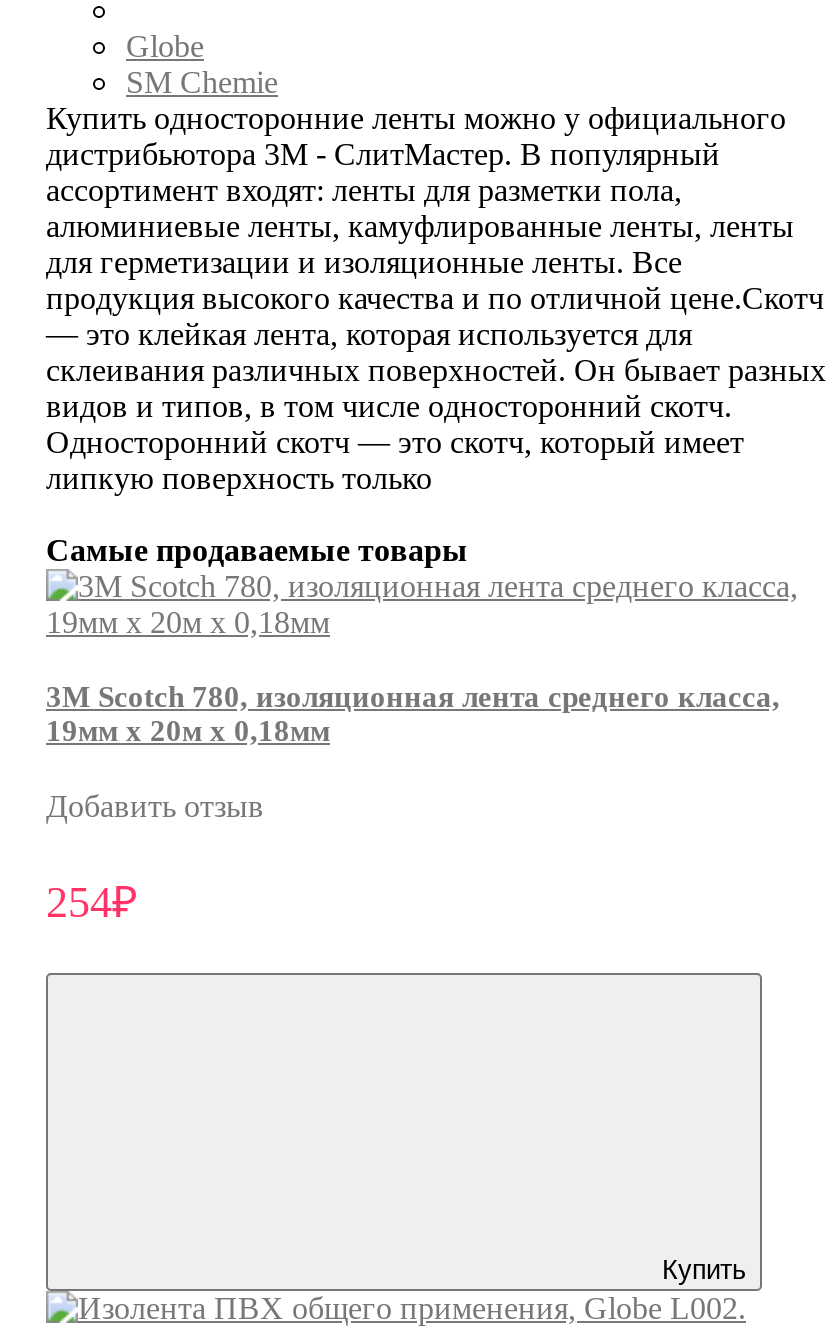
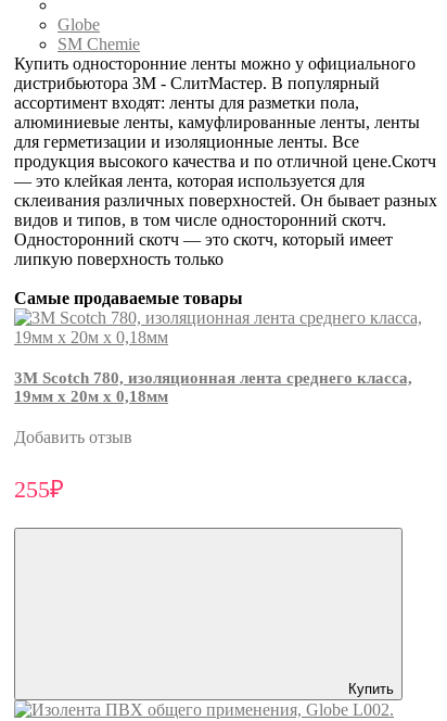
- 254₽
+ 255₽
